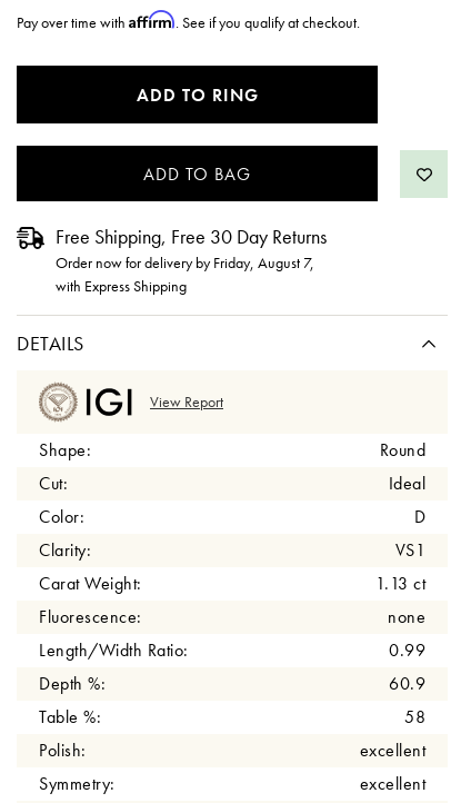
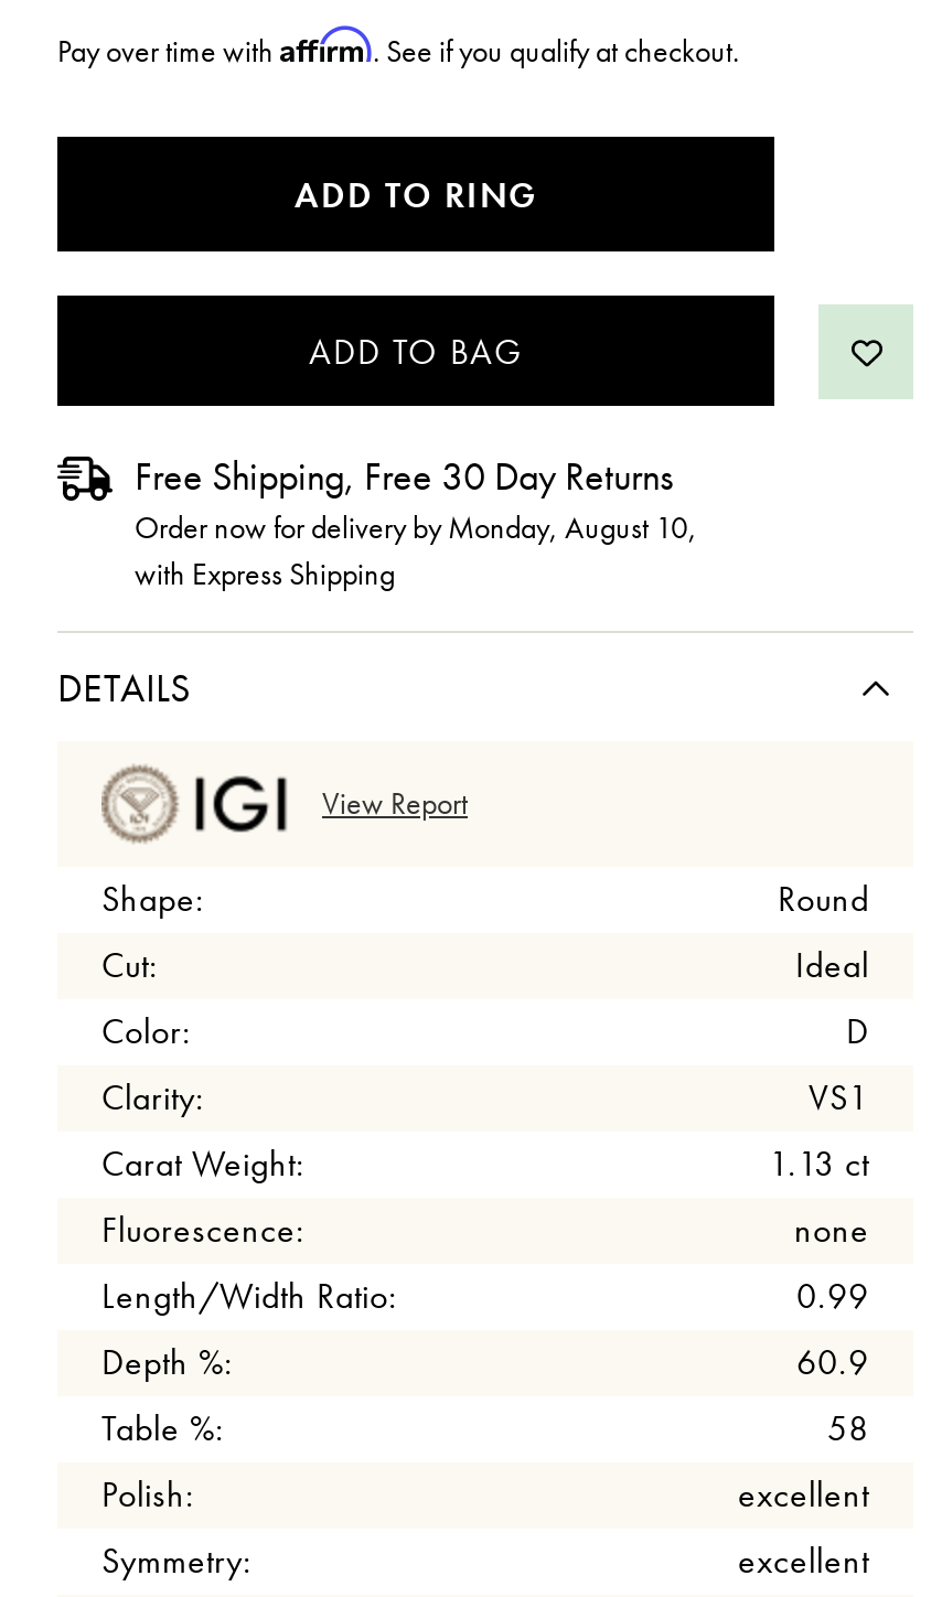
- Order now for delivery by Friday, August 7,
+ Order now for delivery by Monday, August 10,
